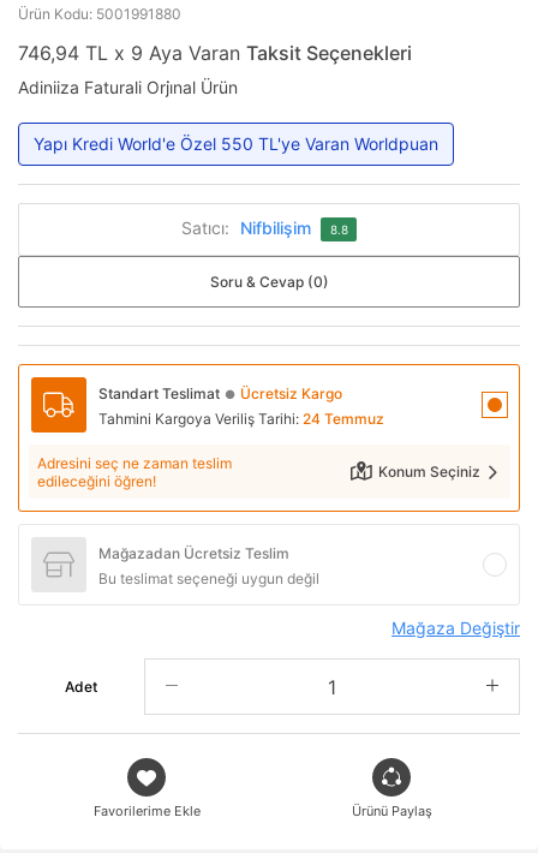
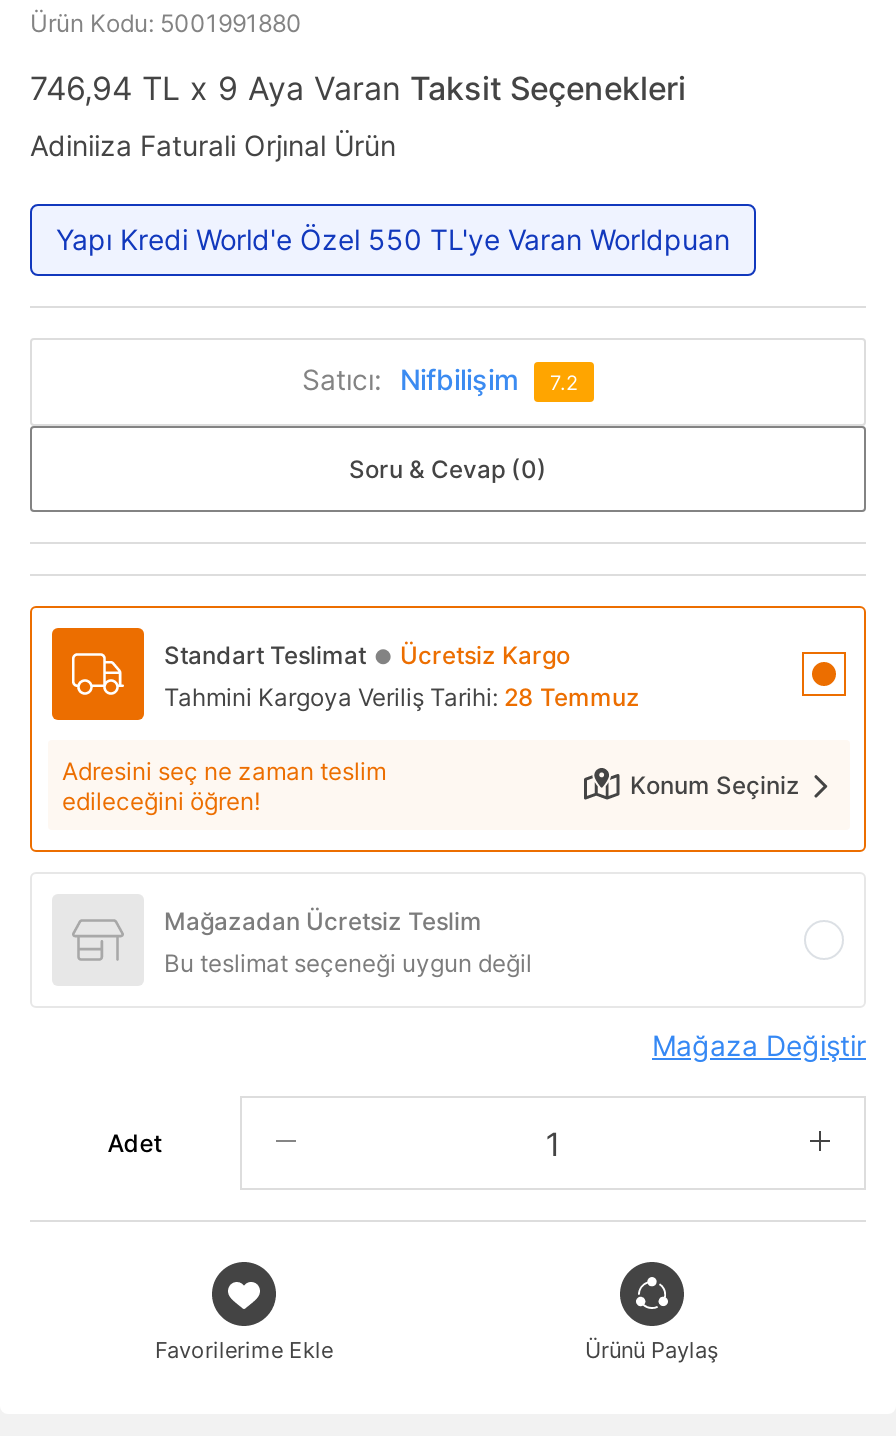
- Satıcı: Nifbilişim 8.8
+ Satıcı: Nifbilişim 7.2

- Tahmini Kargoya Veriliş Tarihi: 24 Temmuz
+ Tahmini Kargoya Veriliş Tarihi: 28 Temmuz
